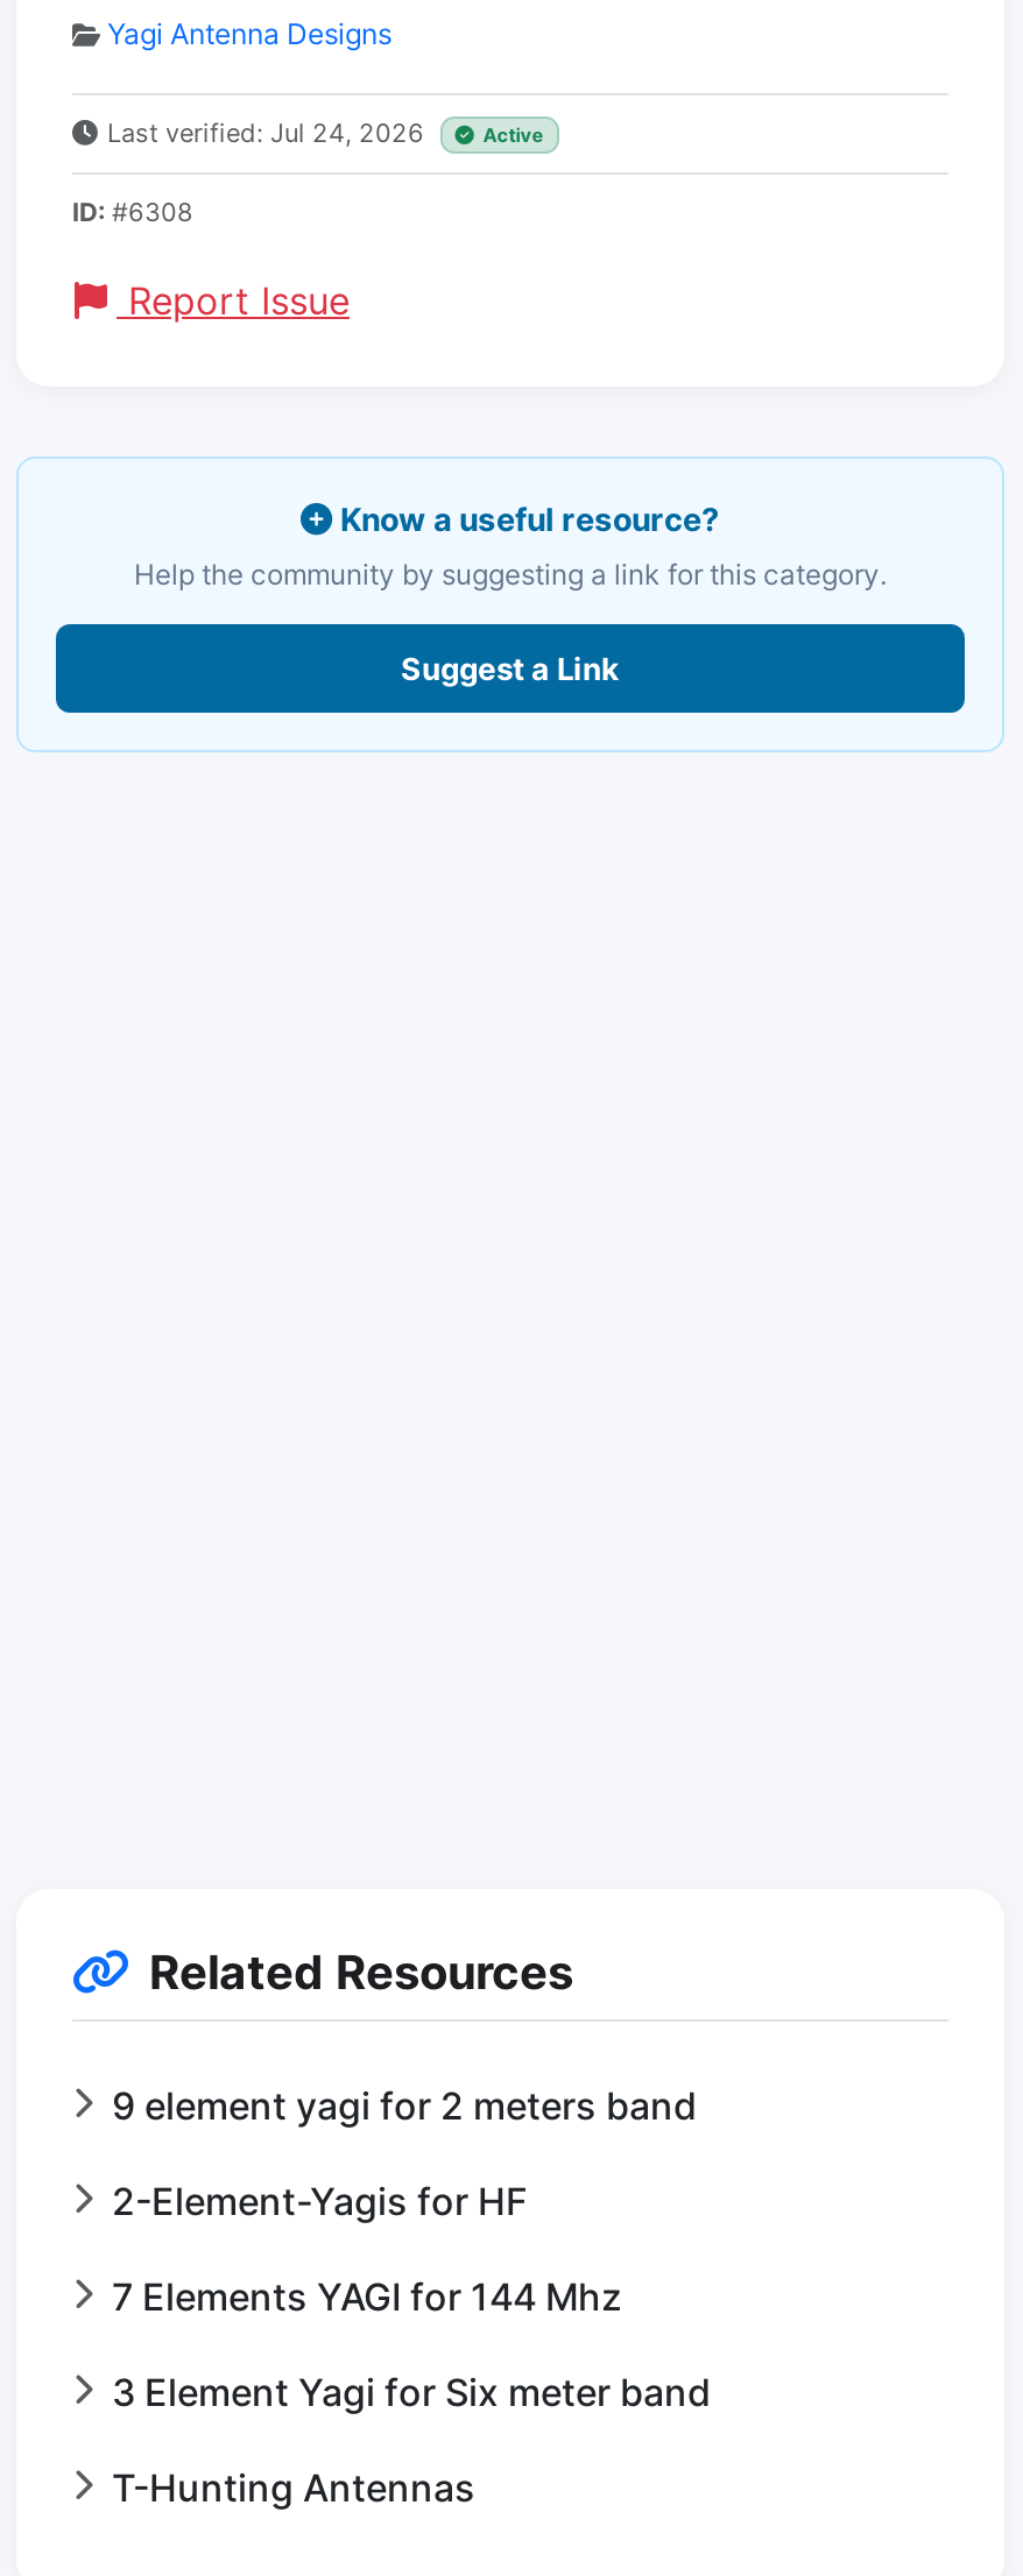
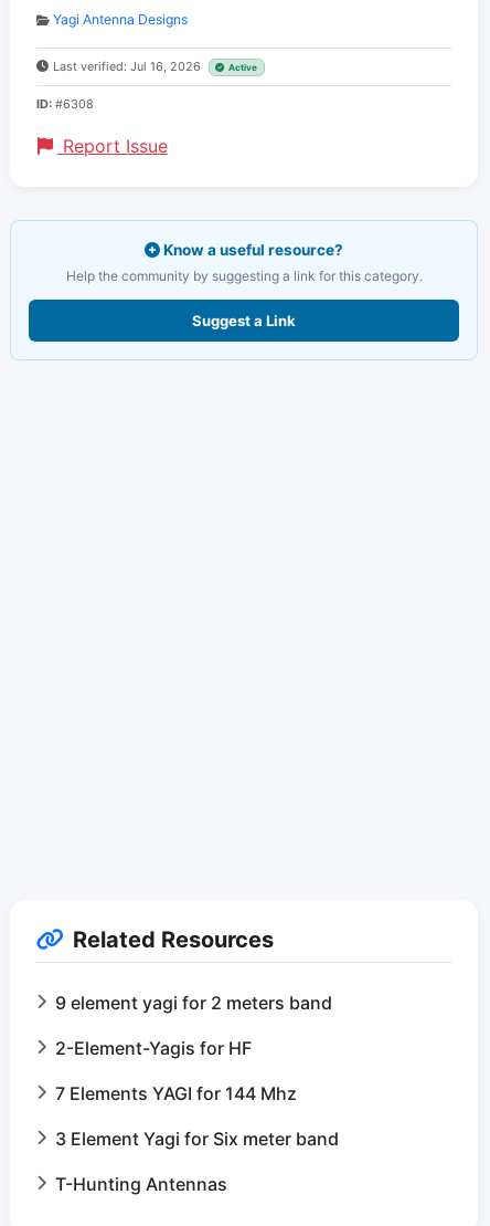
- Last verified: Jul 24, 2026
+ Last verified: Jul 16, 2026
